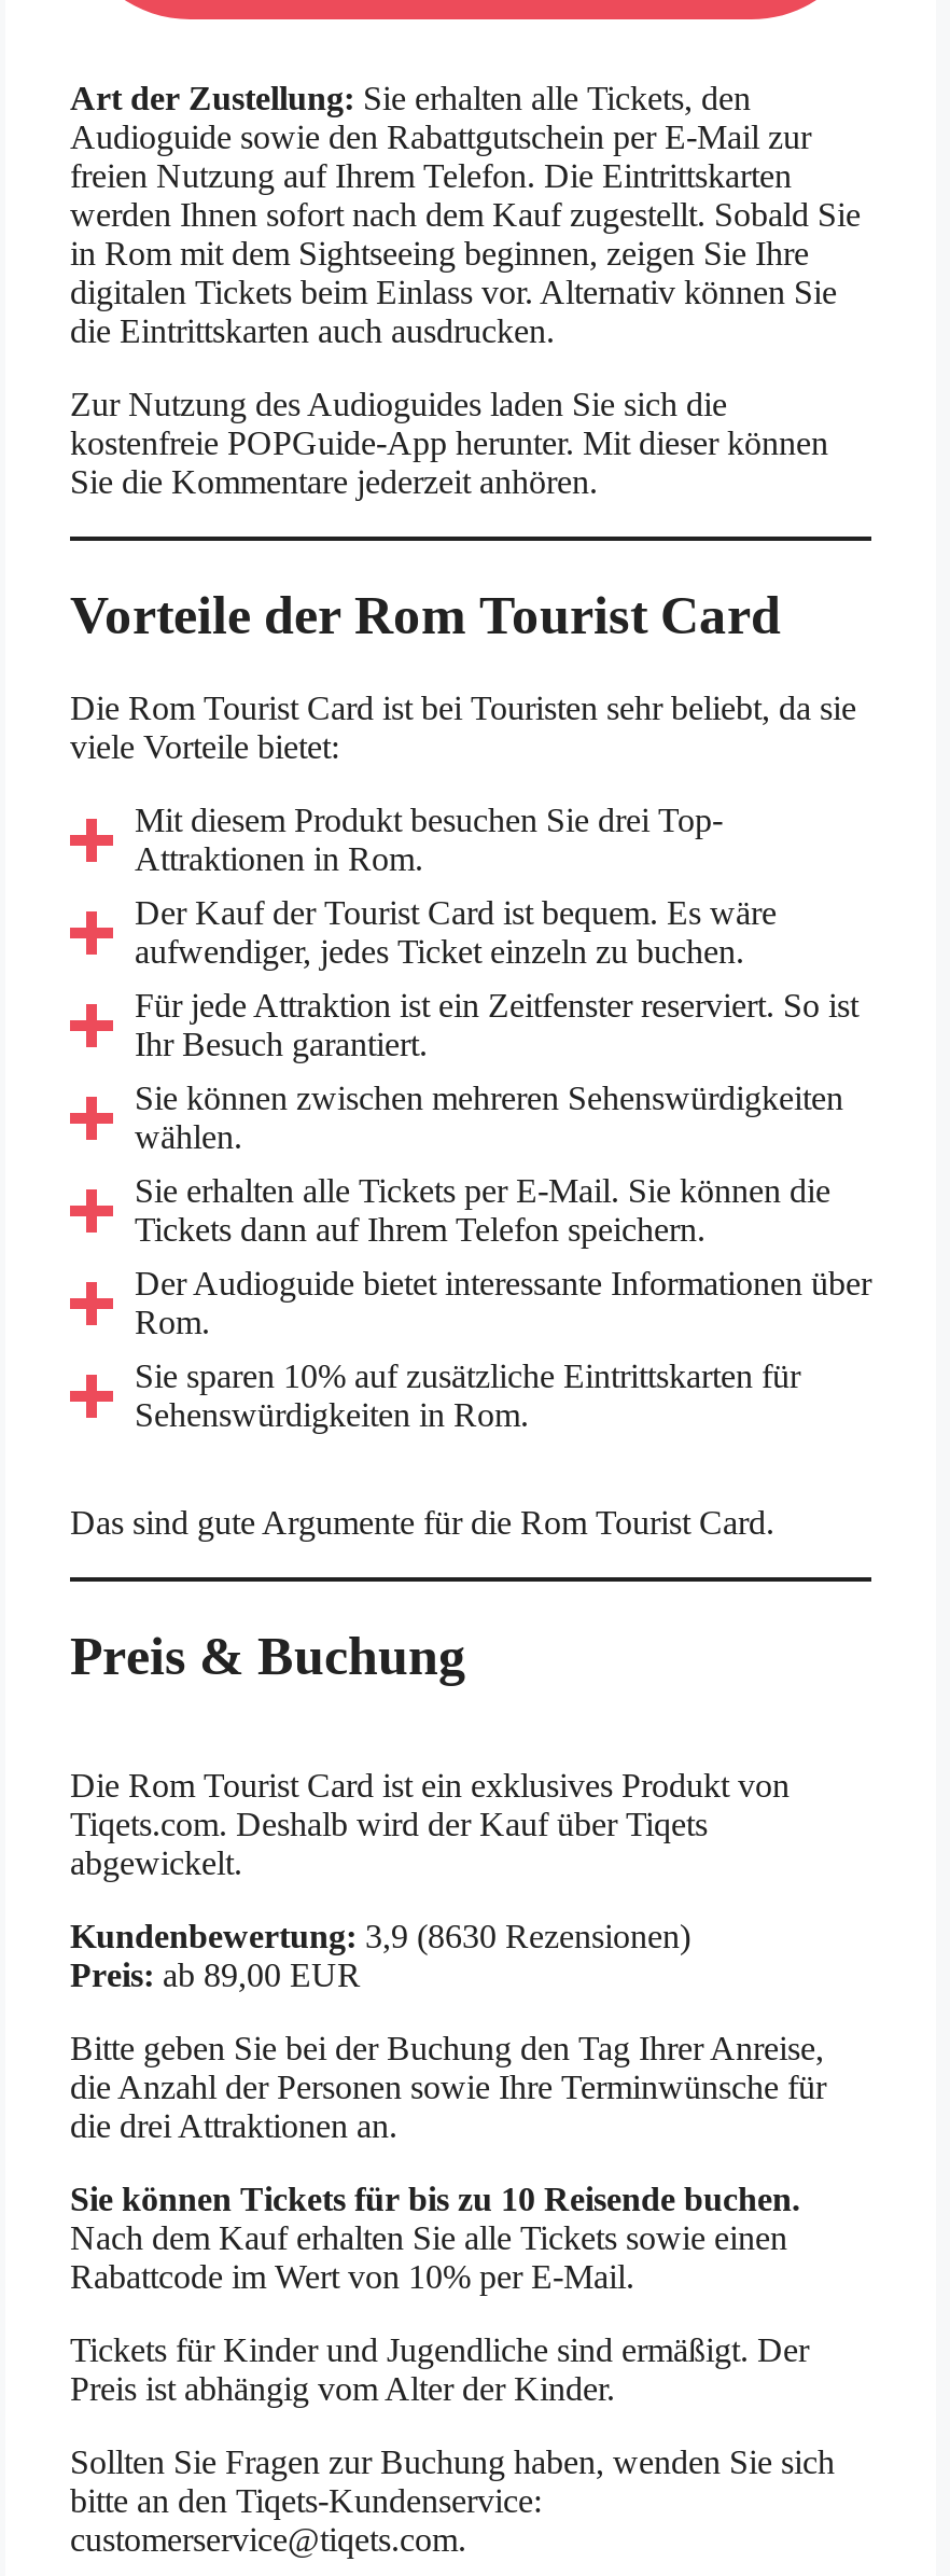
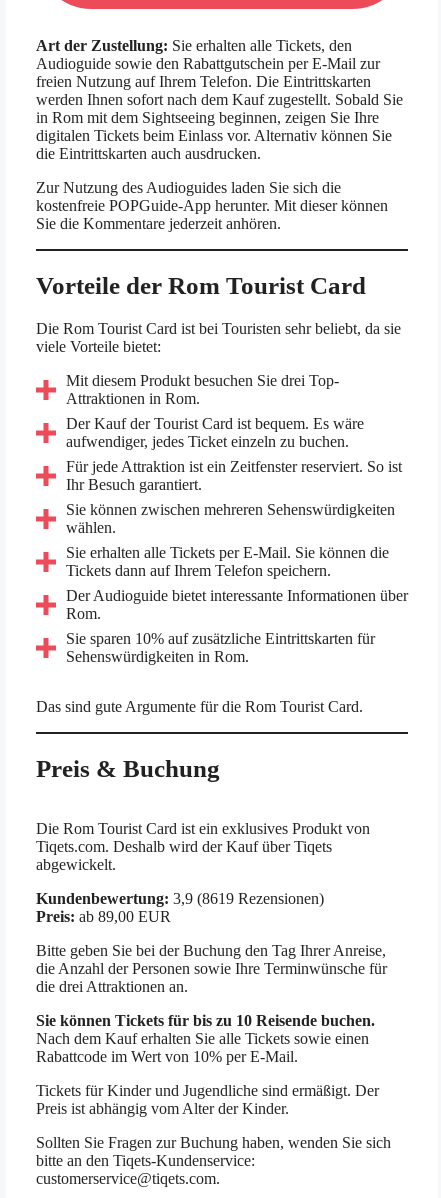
- Kundenbewertung: 3,9 (8630 Rezensionen)
+ Kundenbewertung: 3,9 (8619 Rezensionen)
